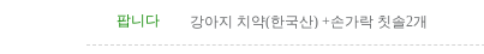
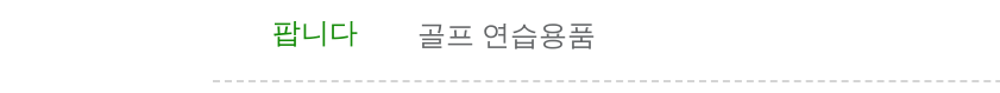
- 강아지 치약(한국산) +손가락 칫솔2개
+ 골프 연습용품
